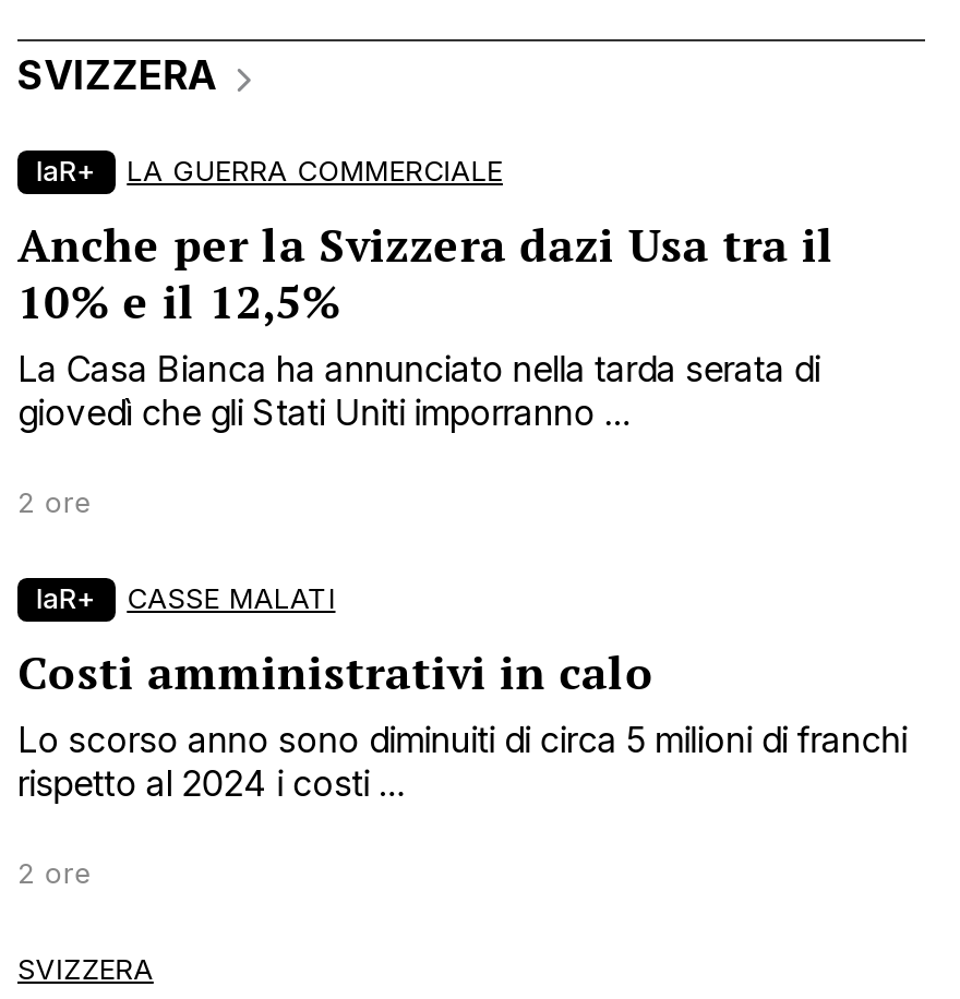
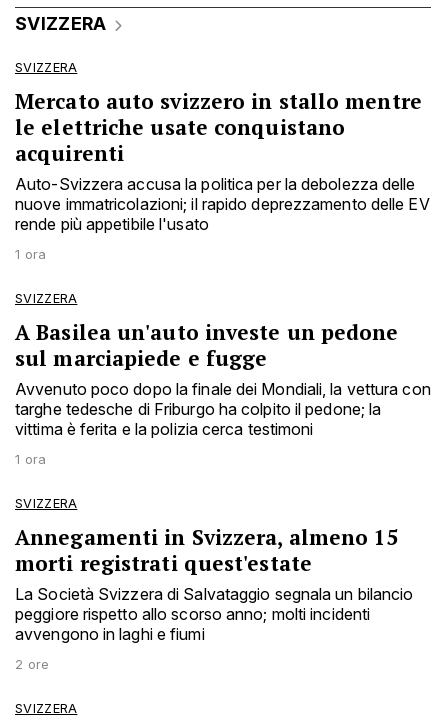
- laR+
- LA GUERRA COMMERCIALE
- Anche per la Svizzera dazi Usa tra il
- 10% e il 12,5%
- La Casa Bianca ha annunciato nella tarda serata di
- giovedì che gli Stati Uniti imporranno ...
- 2 ore
- laR+
- CASSE MALATI
- Costi amministrativi in calo
- Lo scorso anno sono diminuiti di circa 5 milioni di franchi
- rispetto al 2024 i costi ...
+ SVIZZERA
+ Mercato auto svizzero in stallo mentre
+ le elettriche usate conquistano
+ acquirenti
+ Auto-Svizzera accusa la politica per la debolezza delle
+ nuove immatricolazioni; il rapido deprezzamento delle EV
+ rende più appetibile l'usato
+ 1 ora
+ SVIZZERA
+ A Basilea un'auto investe un pedone
+ sul marciapiede e fugge
+ Avvenuto poco dopo la finale dei Mondiali, la vettura con
+ targhe tedesche di Friburgo ha colpito il pedone; la
+ vittima è ferita e la polizia cerca testimoni
+ 1 ora
+ SVIZZERA
+ Annegamenti in Svizzera, almeno 15
+ morti registrati quest'estate
+ La Società Svizzera di Salvataggio segnala un bilancio
+ peggiore rispetto allo scorso anno; molti incidenti
+ avvengono in laghi e fiumi
